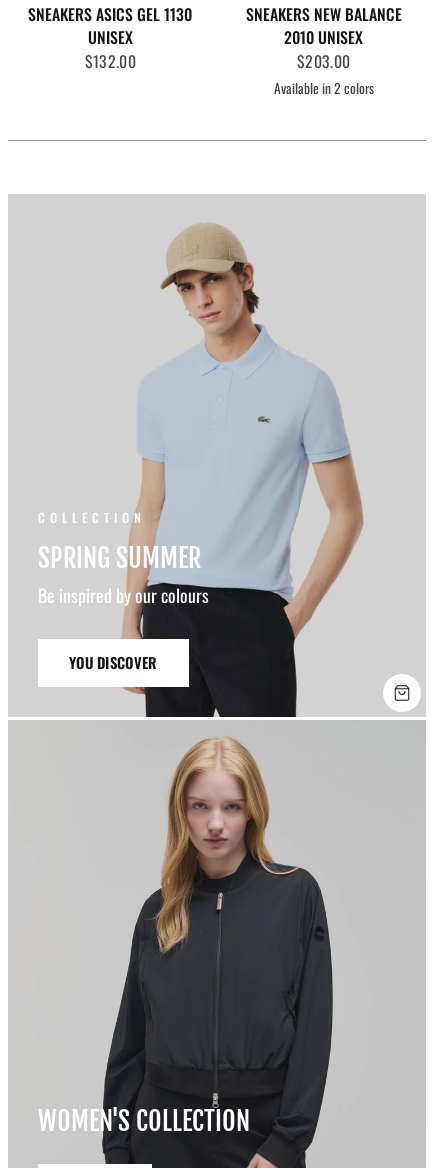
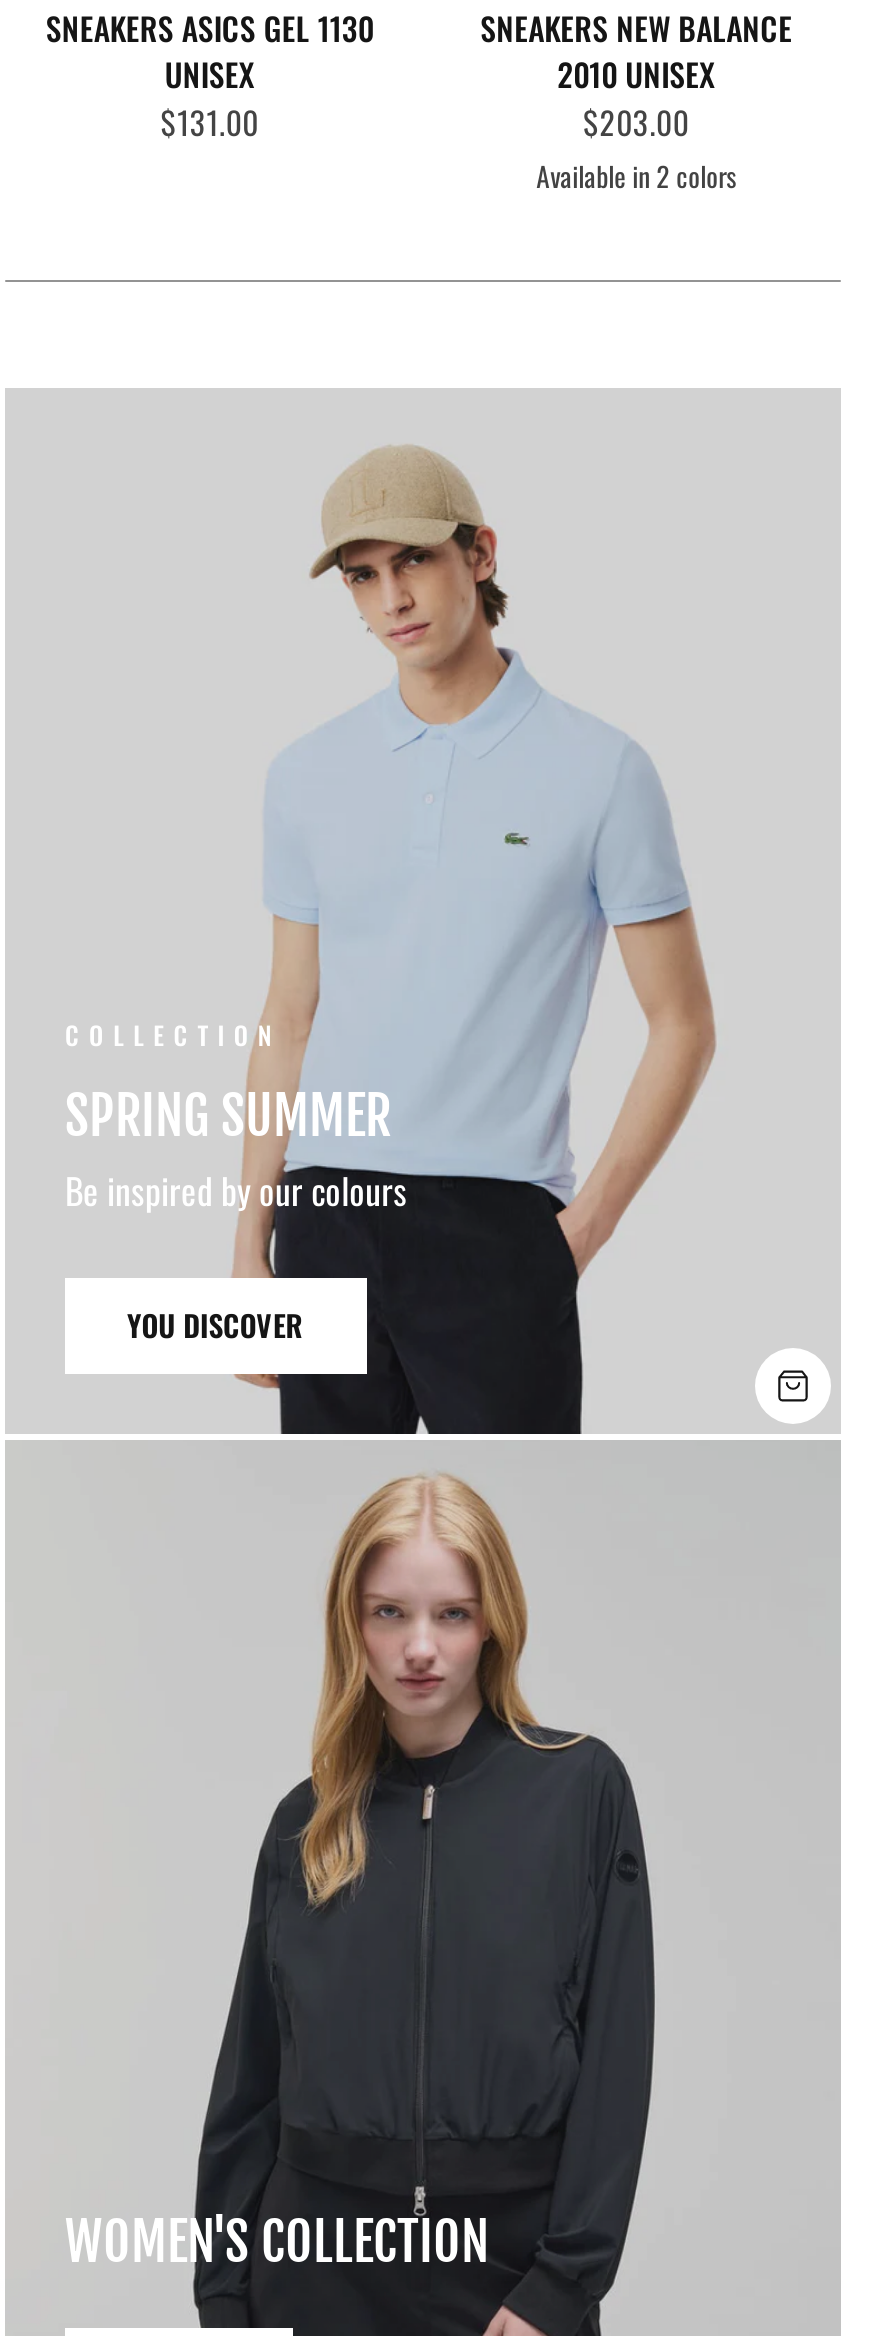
- $132.00
+ $131.00
